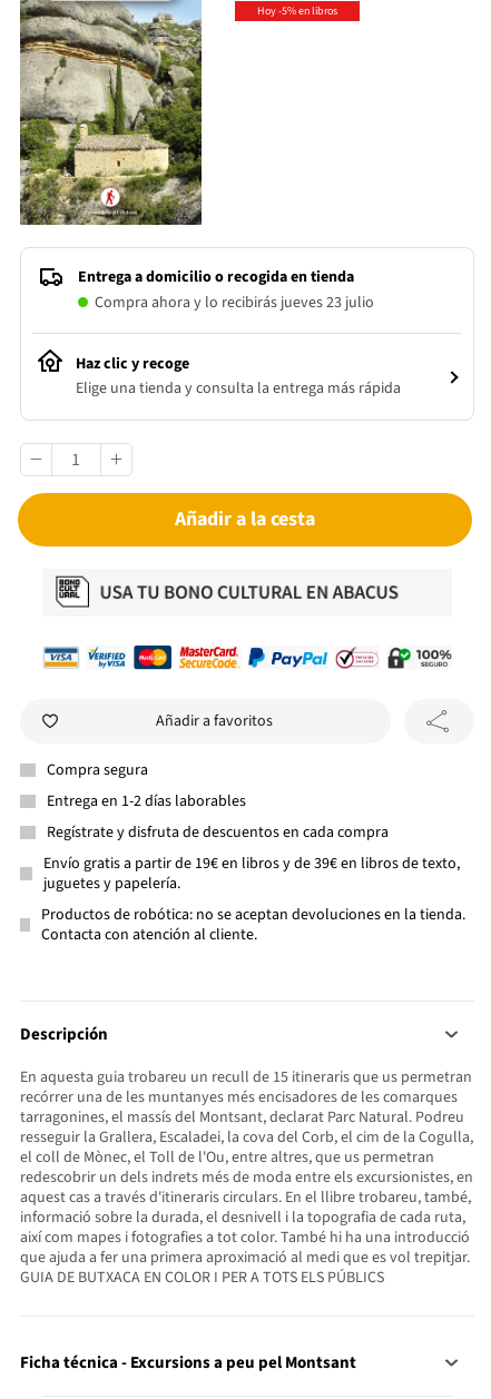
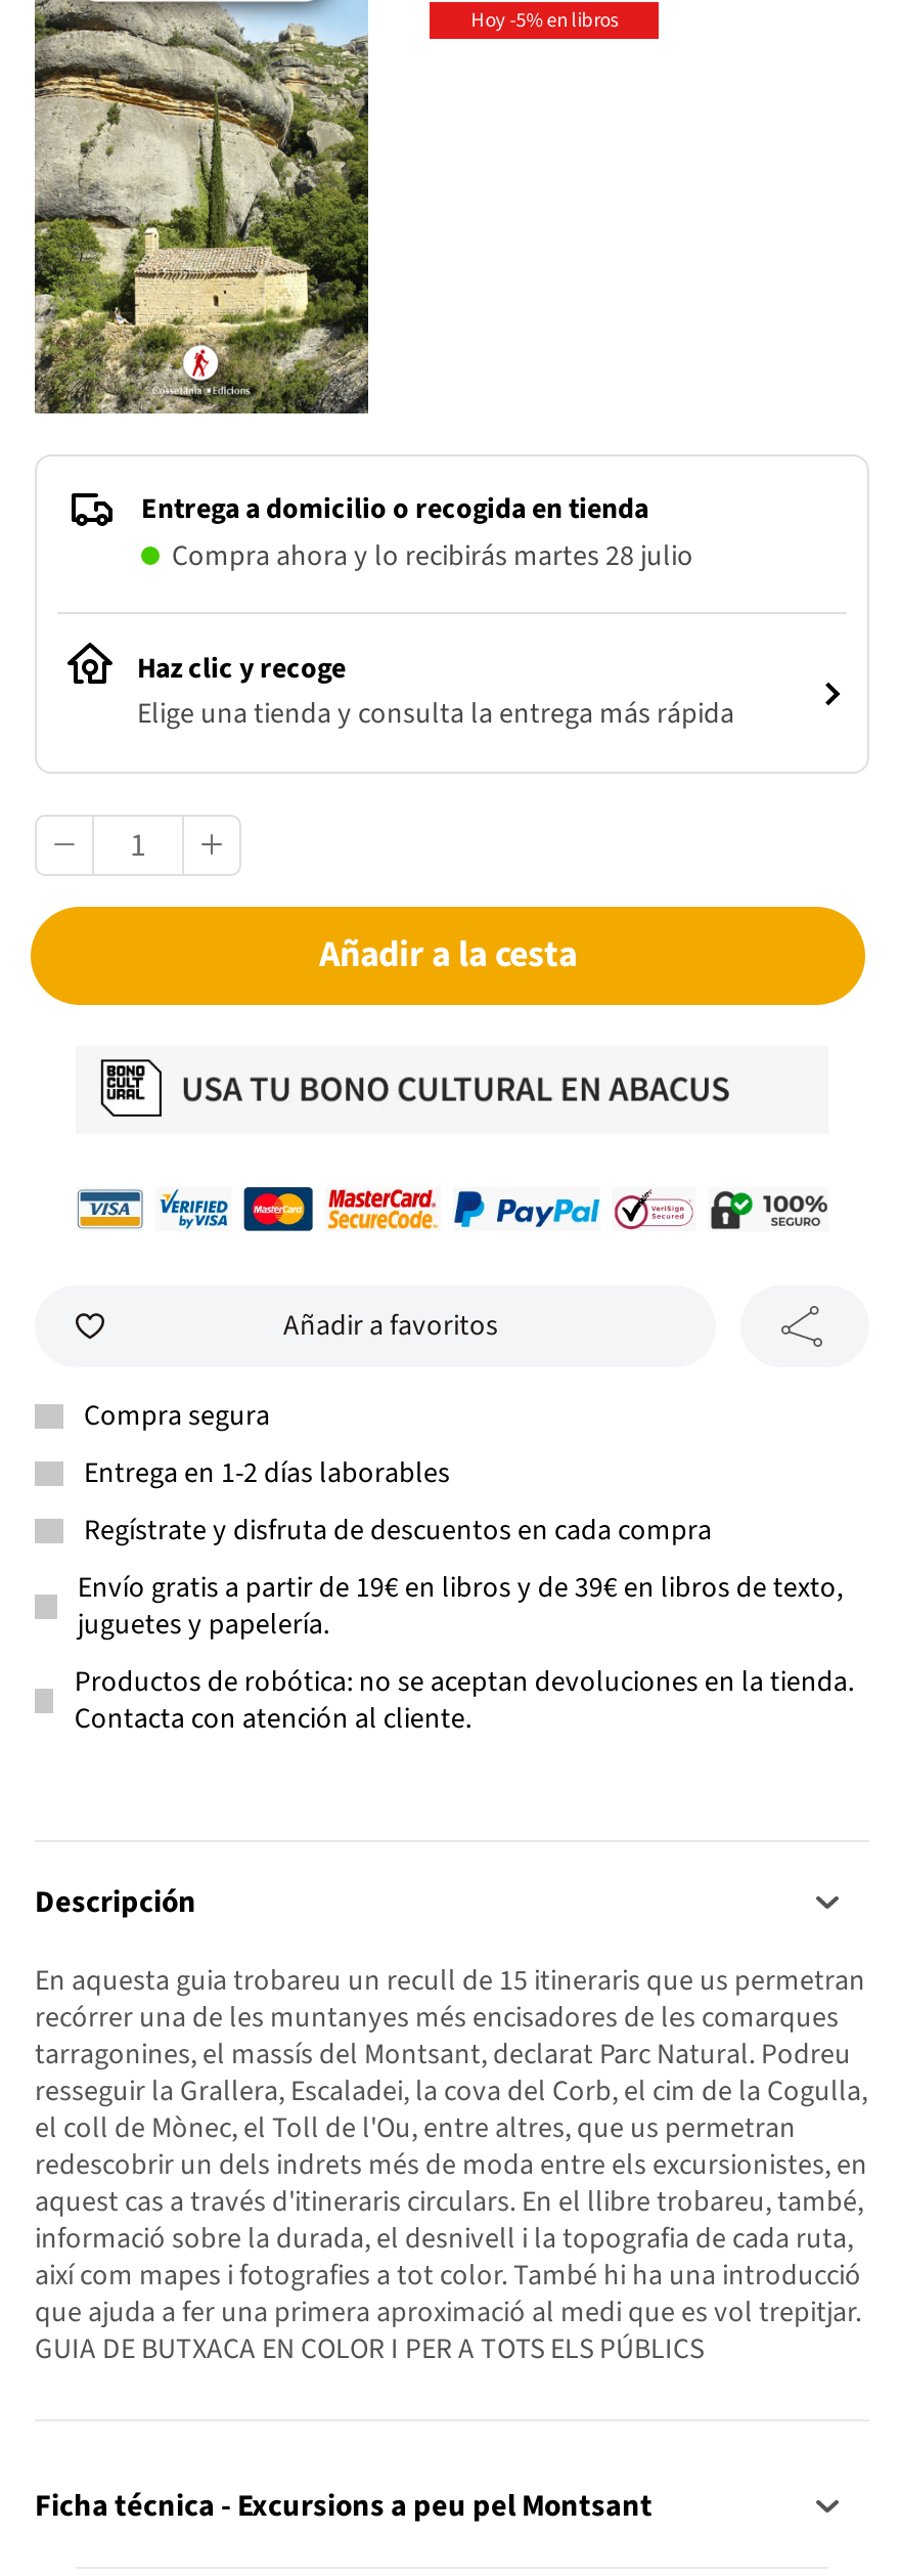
- Compra ahora y lo recibirás jueves 23 julio
+ Compra ahora y lo recibirás martes 28 julio
